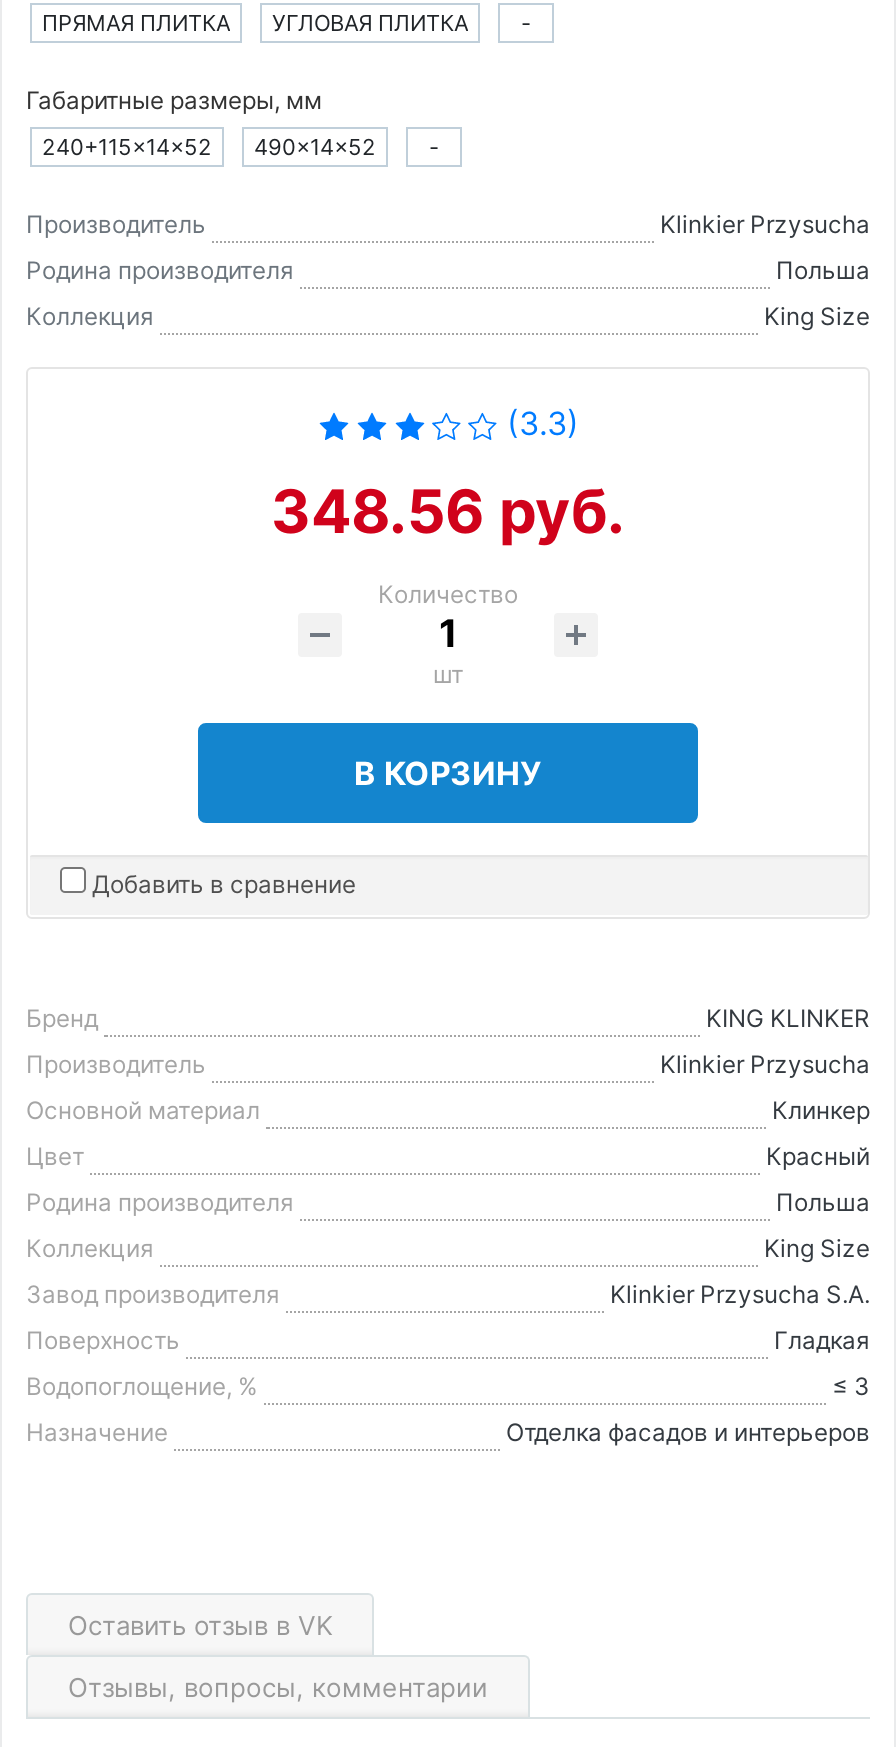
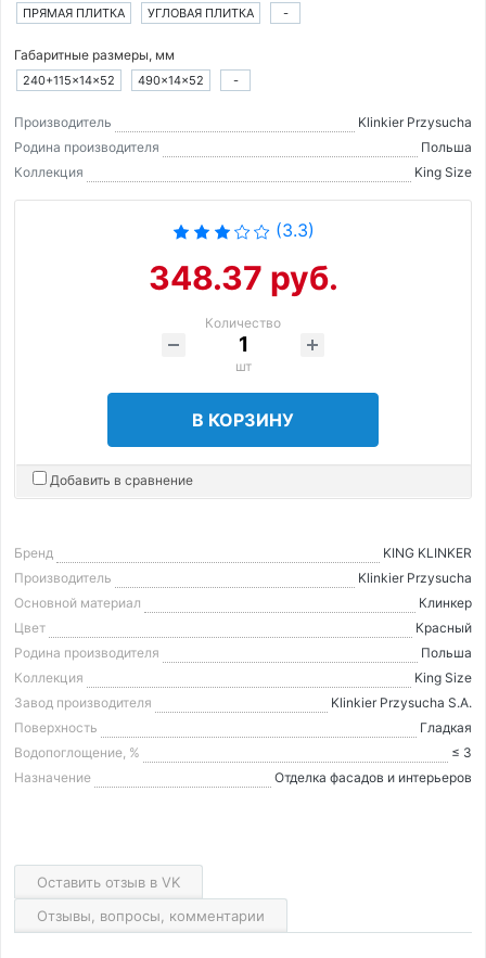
- 348.56 руб.
+ 348.37 руб.
